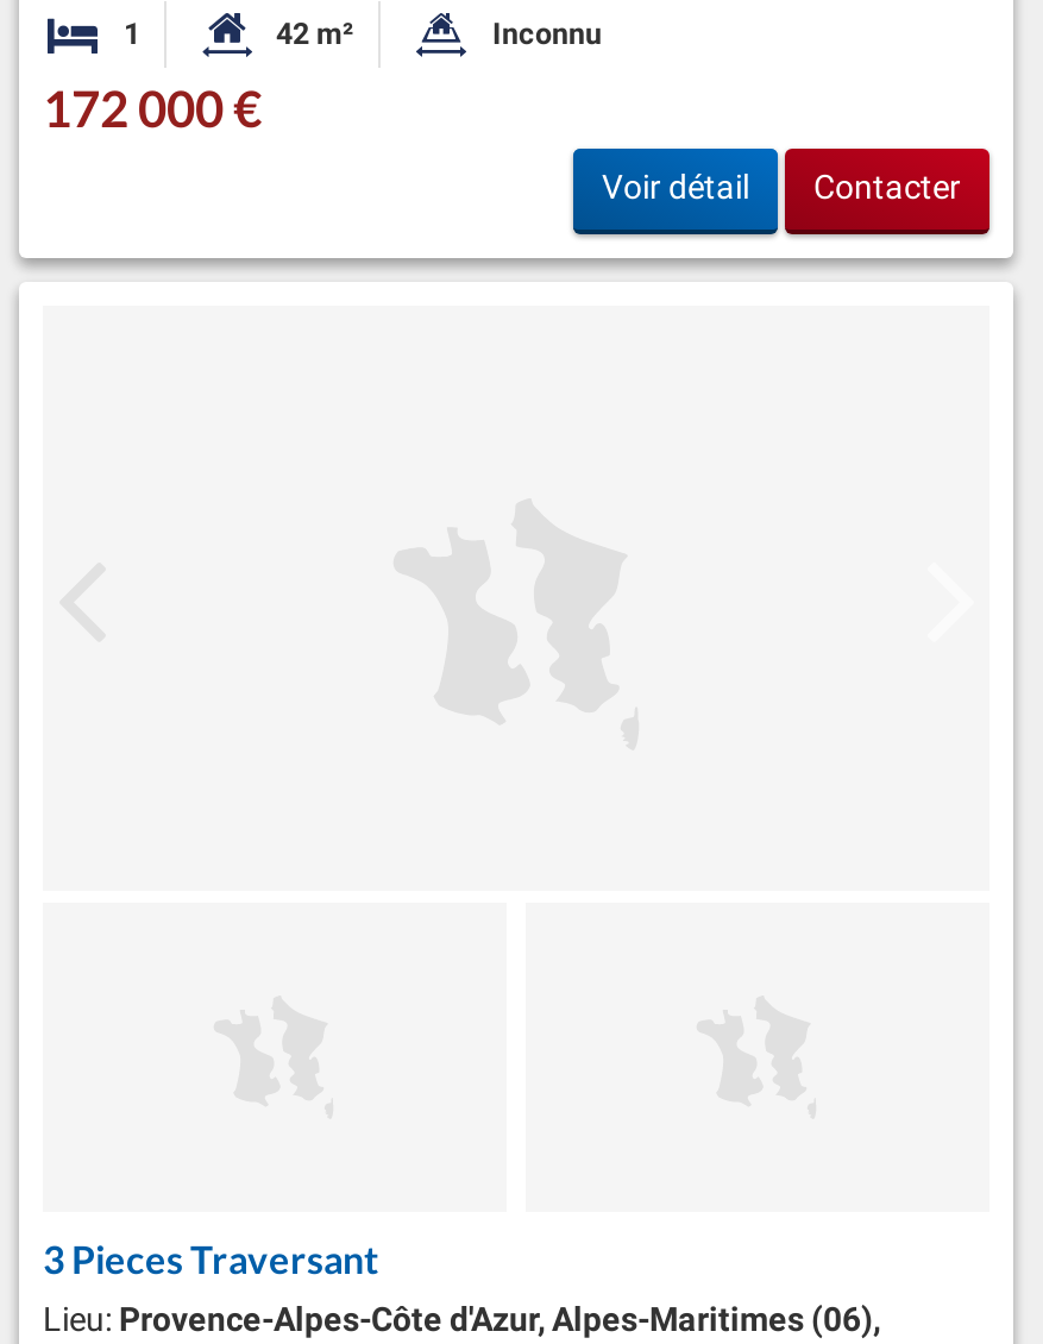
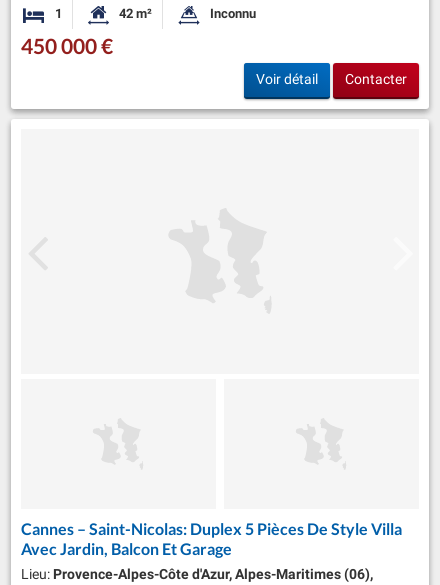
- 172 000 €
+ 450 000 €

- 3 Pieces Traversant
+ Cannes – Saint-Nicolas: Duplex 5 Pièces De Style Villa
+ Avec Jardin, Balcon Et Garage
